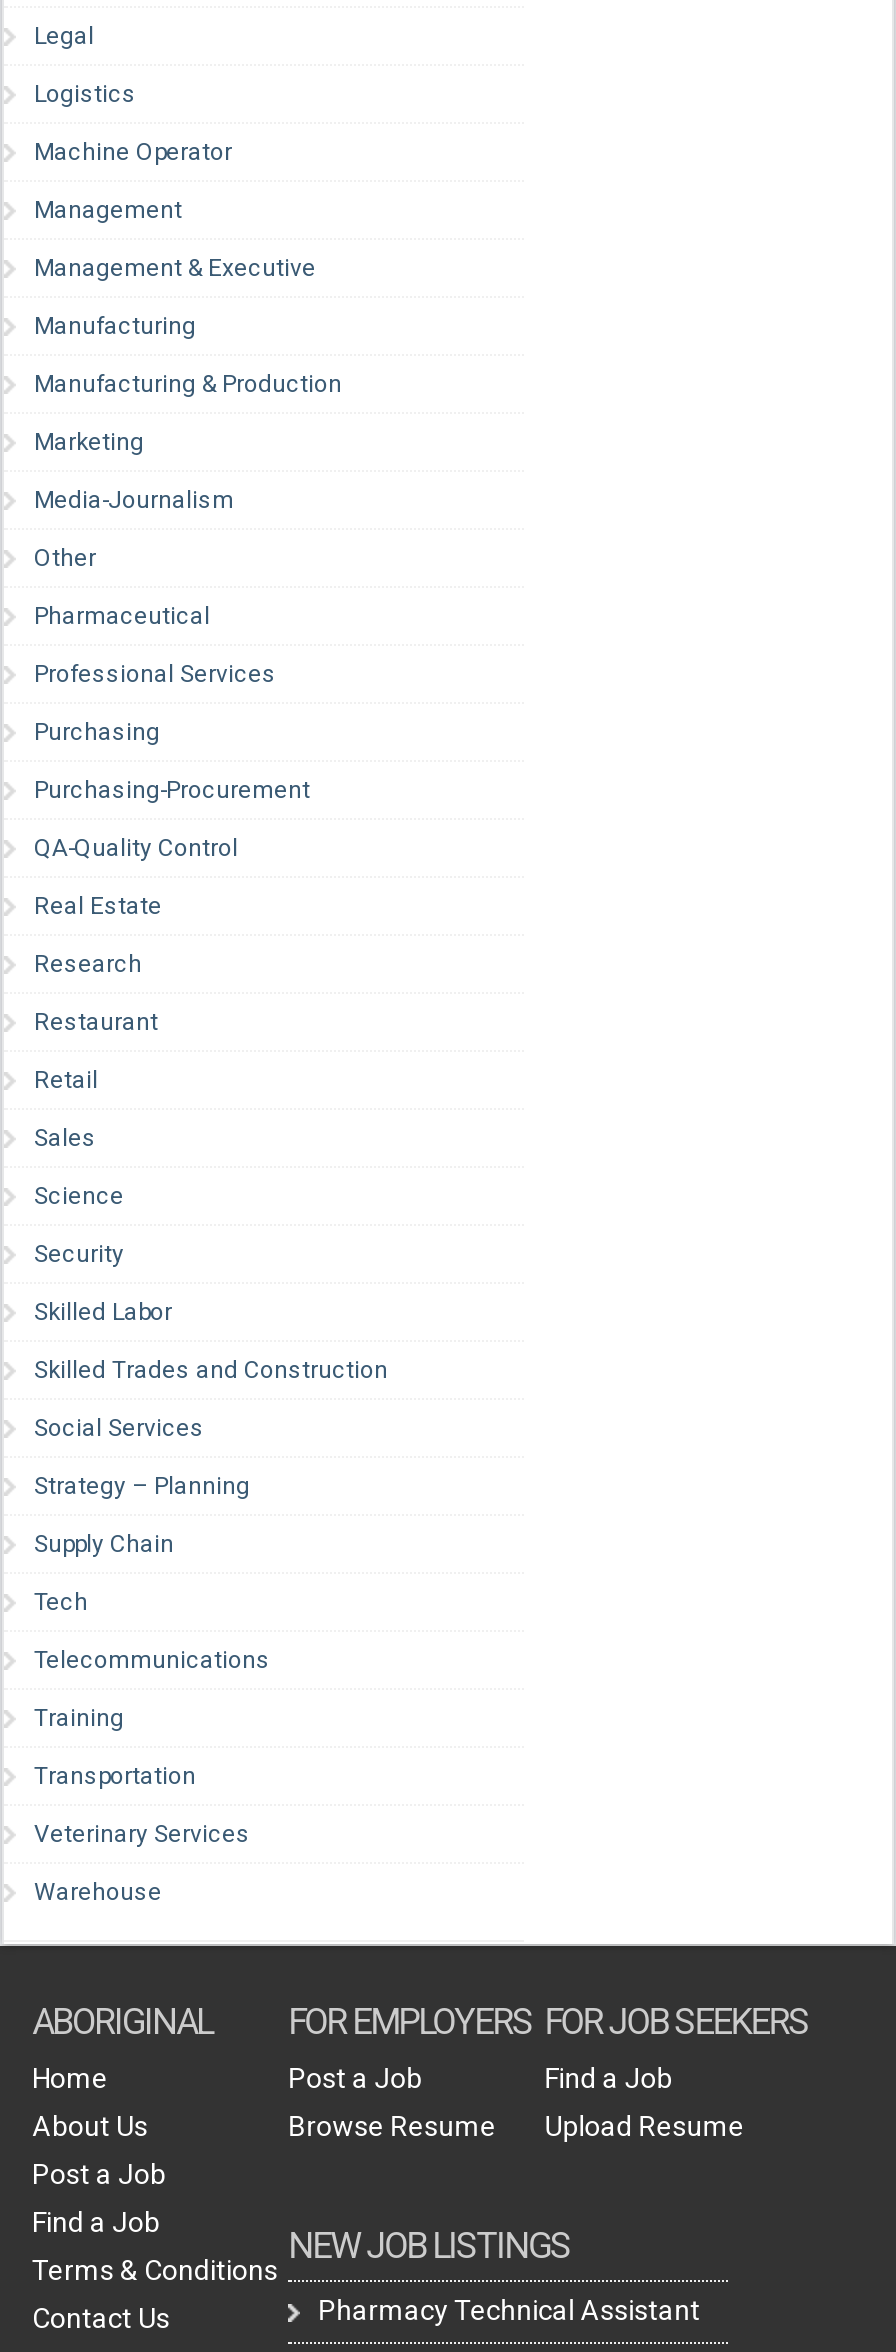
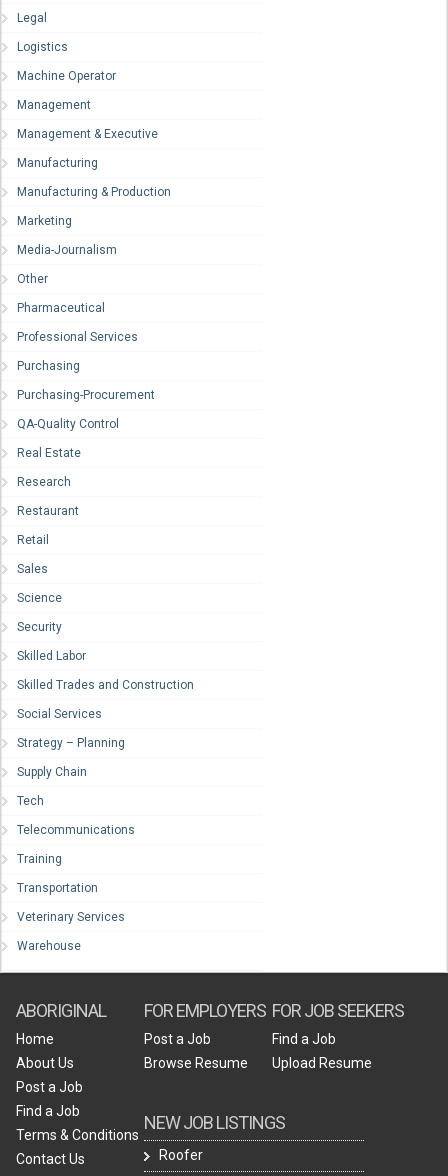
- Pharmacy Technical Assistant
+ Roofer
